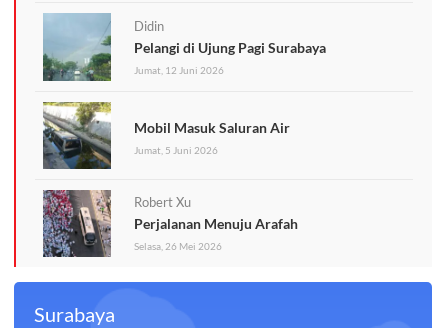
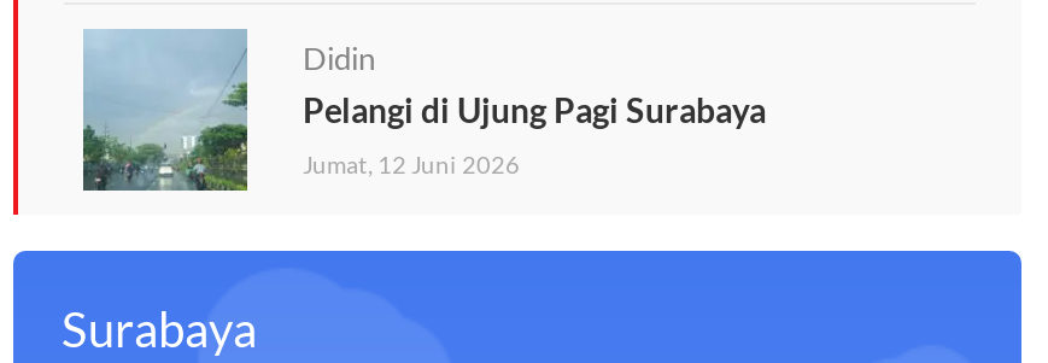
- [image]
- Mobil Masuk Saluran Air
- Jumat, 5 Juni 2026
- Robert Xu
- Perjalanan Menuju Arafah
- Selasa, 26 Mei 2026

- [image]
